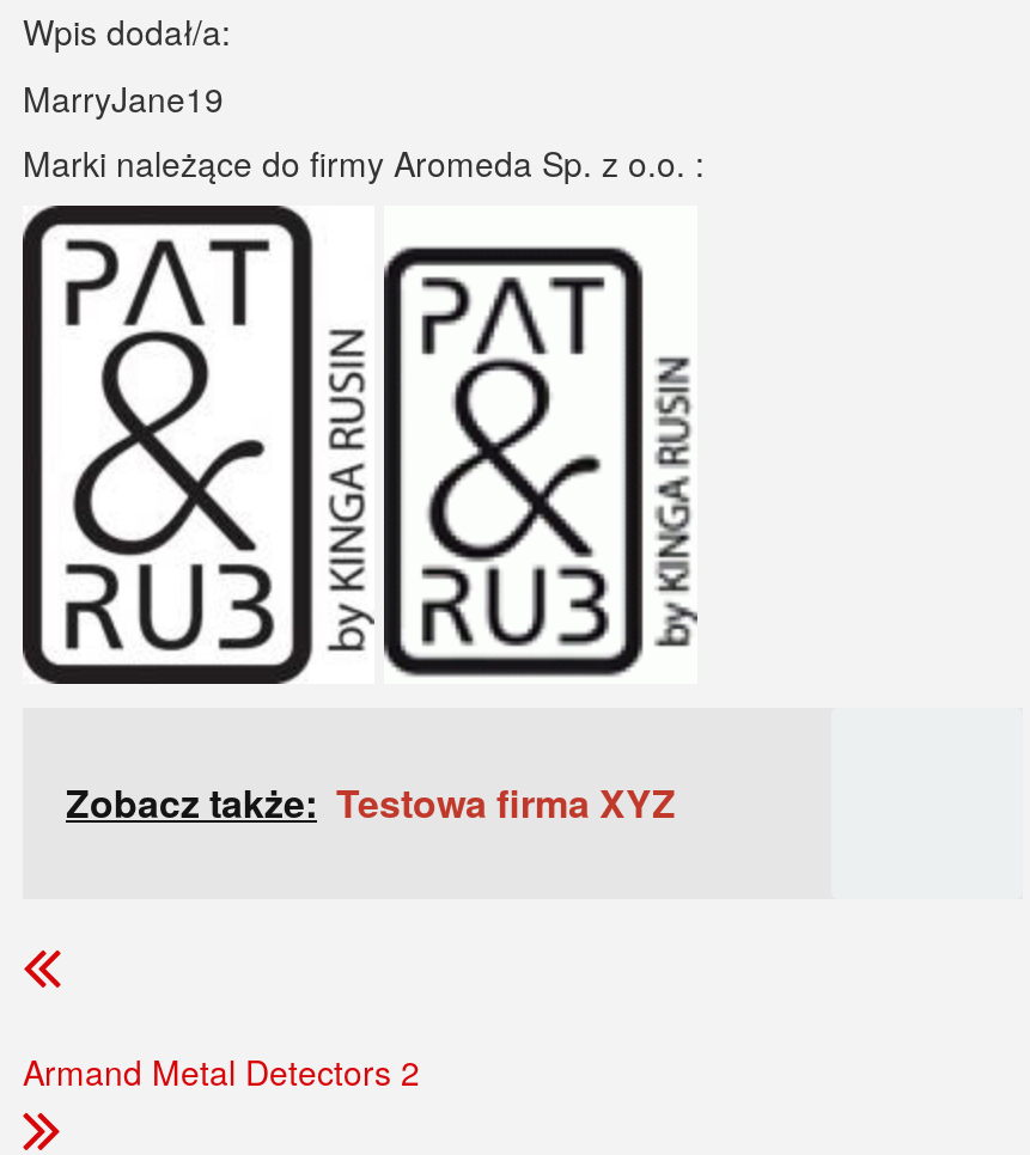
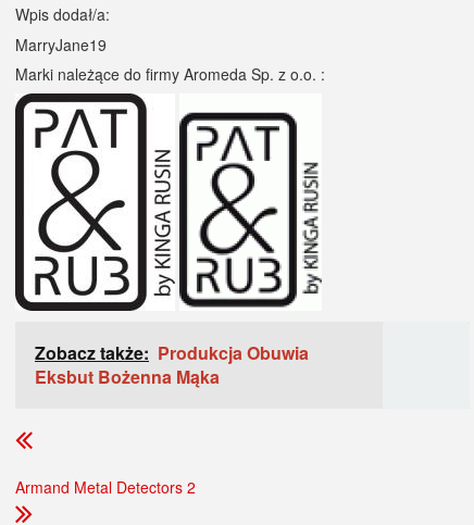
- Zobacz także: Testowa firma XYZ
+ Zobacz także: Produkcja Obuwia
+ Eksbut Bożenna Mąka
